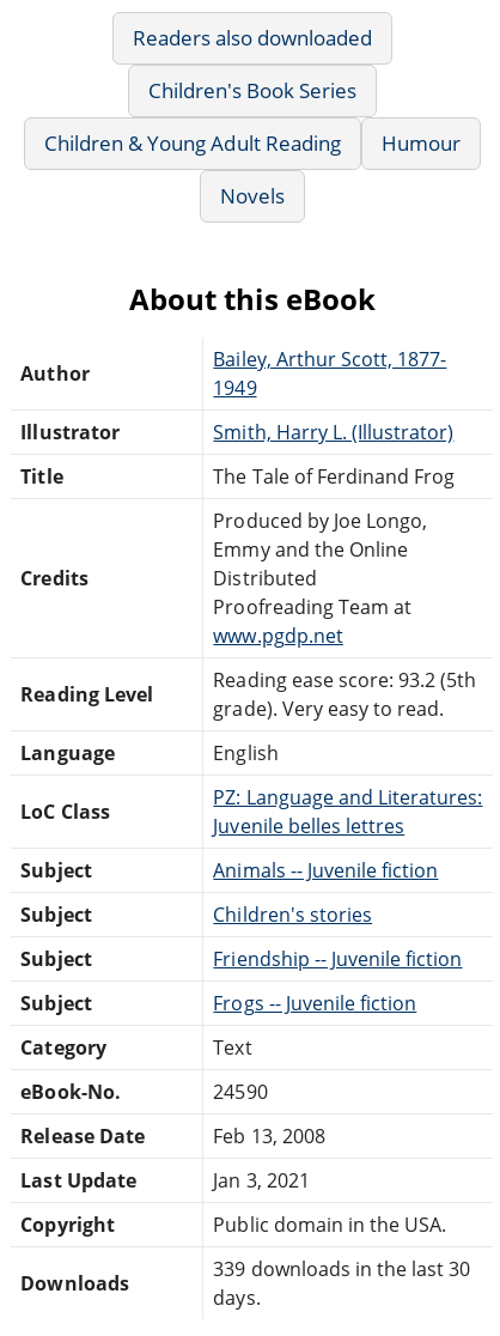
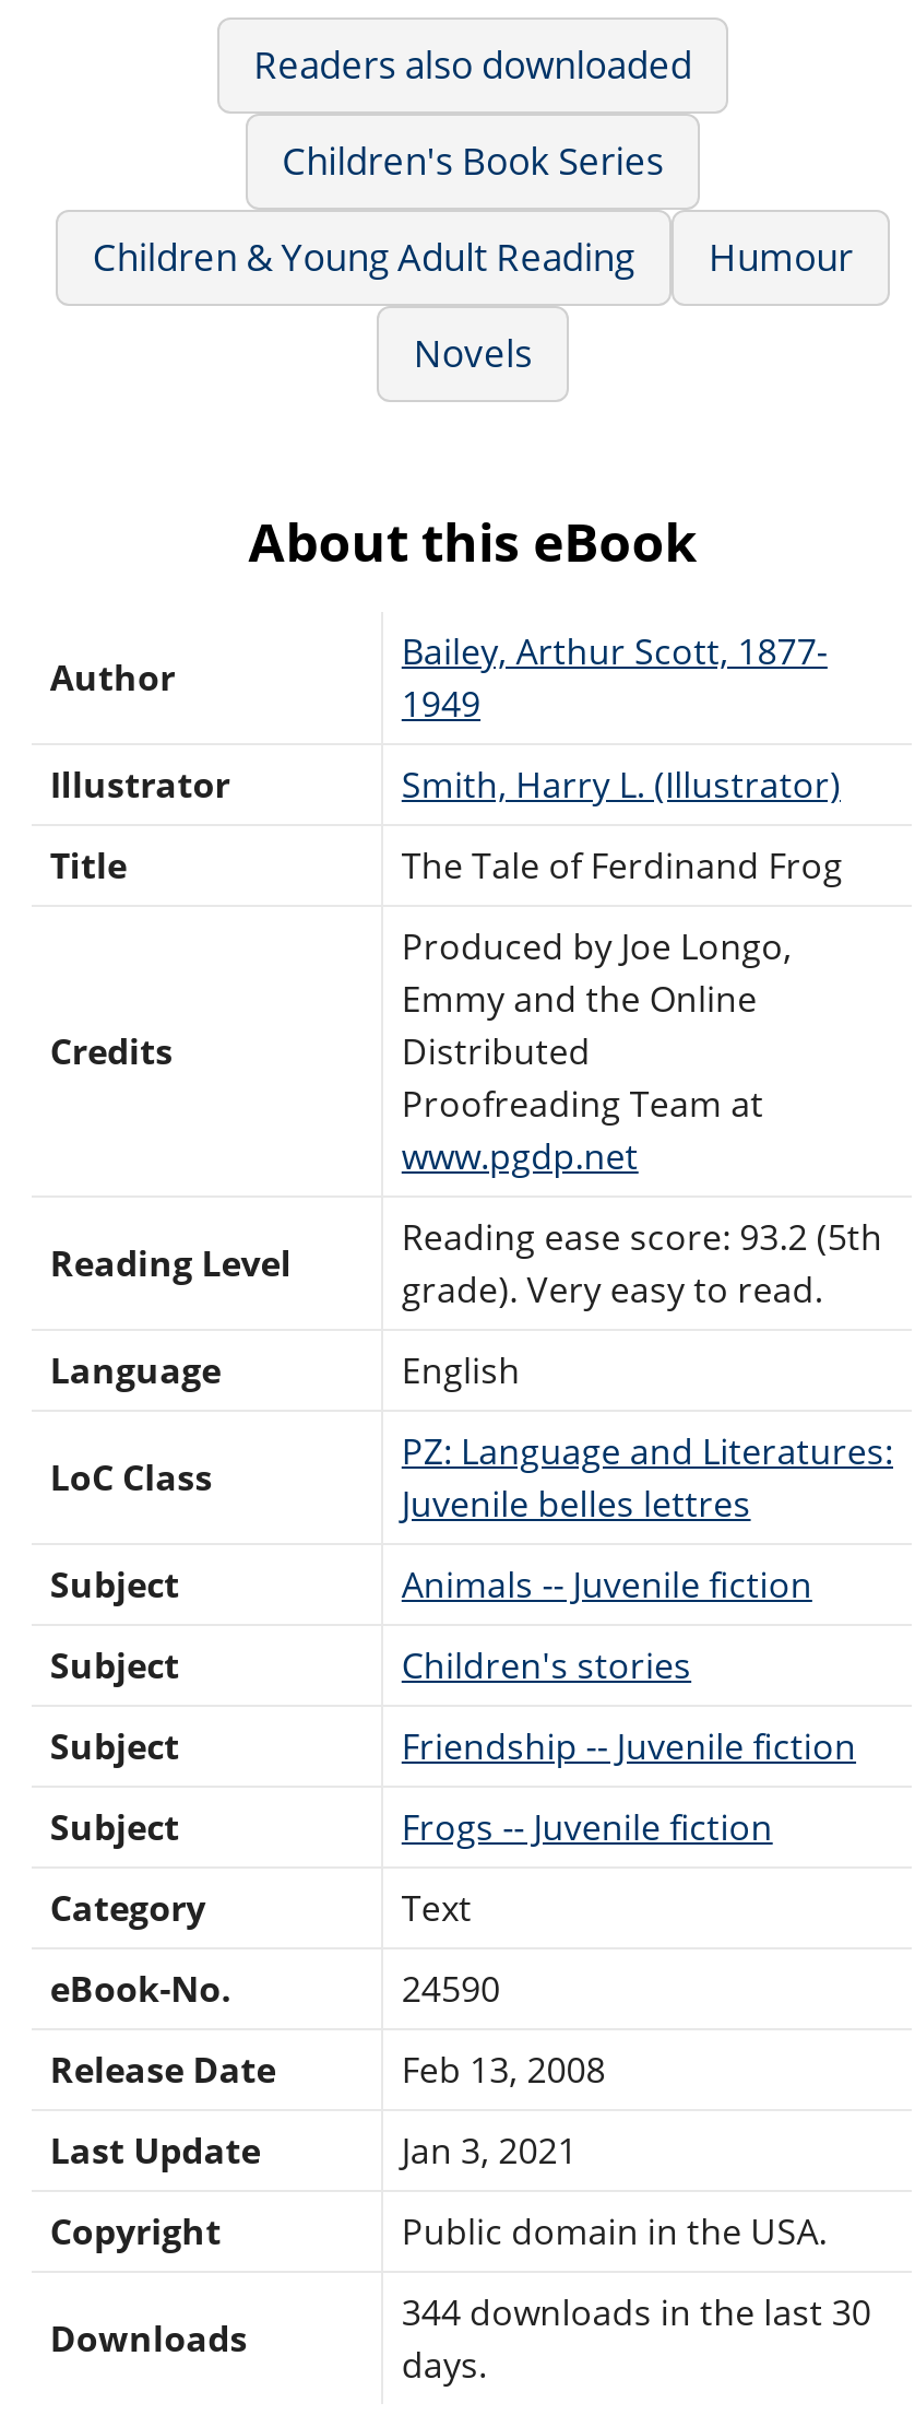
- 339 downloads in the last 30
+ 344 downloads in the last 30
